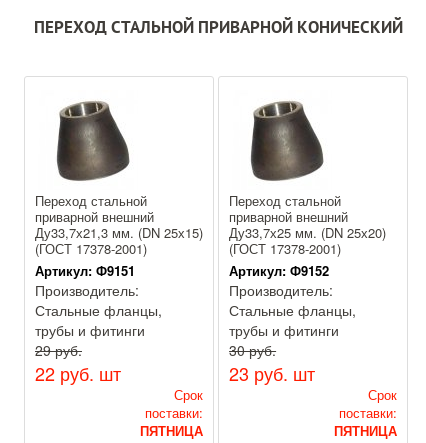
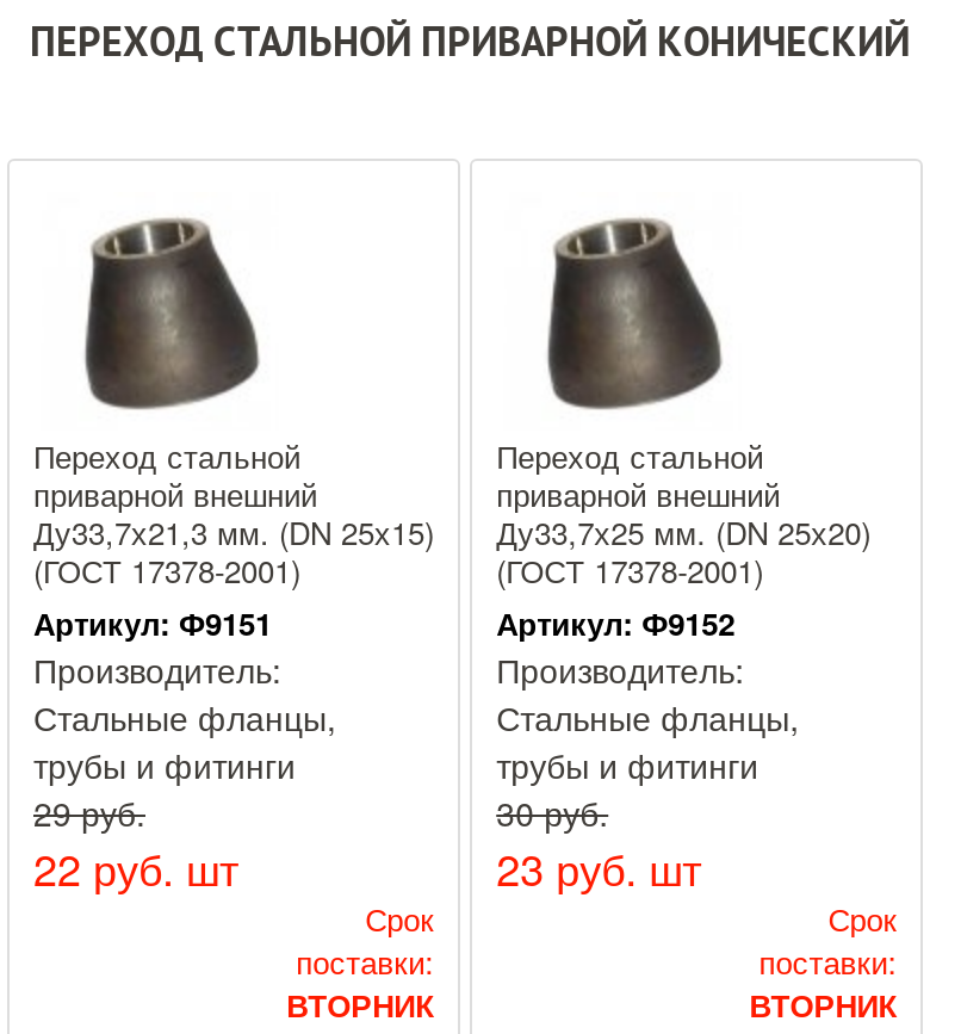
- ПЯТНИЦА
+ ВТОРНИК

- ПЯТНИЦА
+ ВТОРНИК
